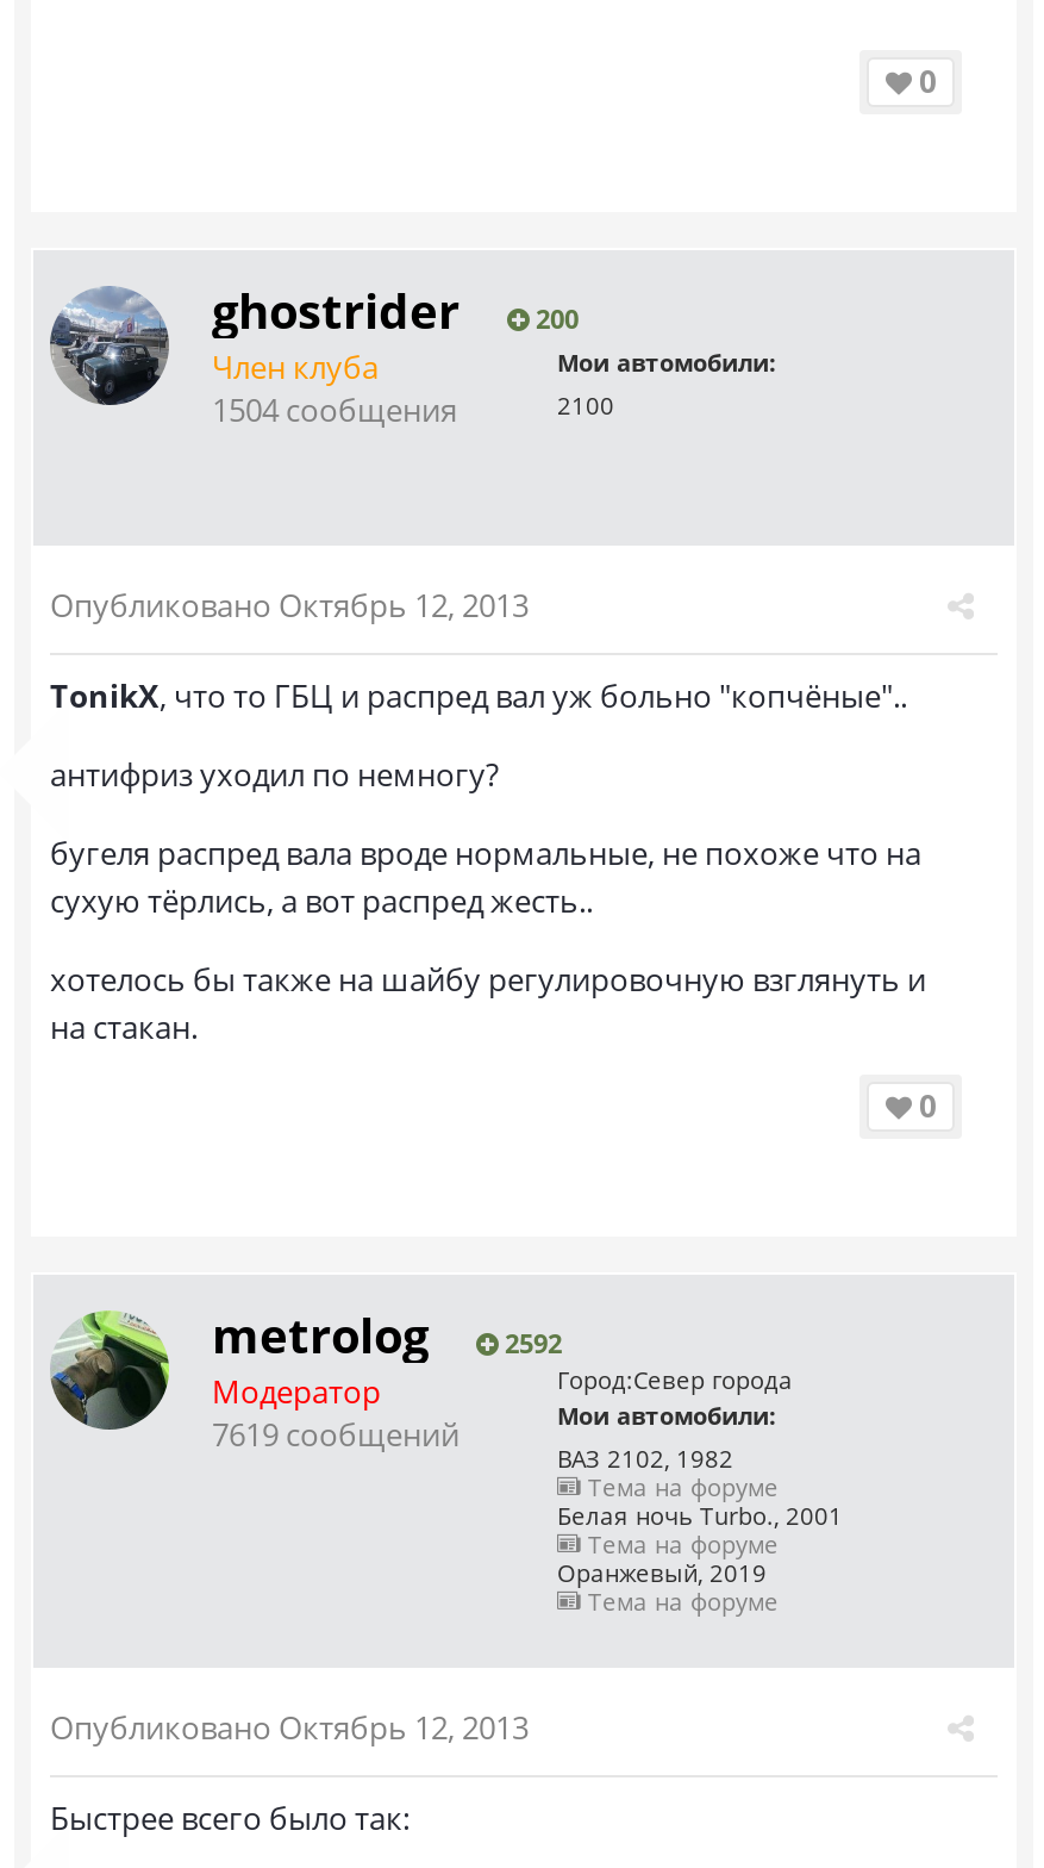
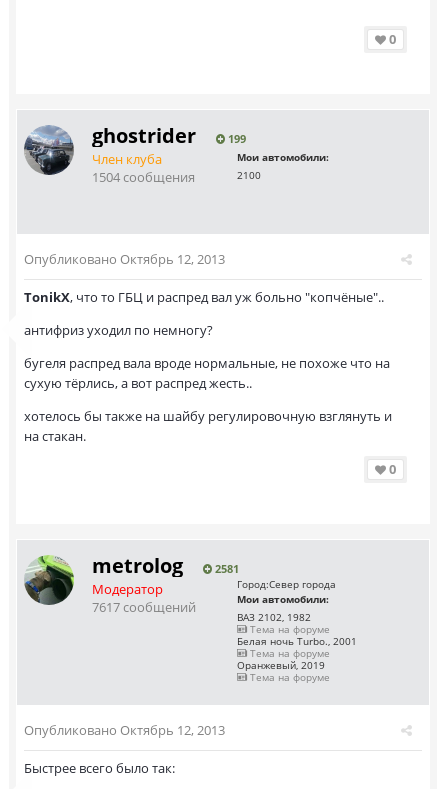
- ghostrider 200
+ ghostrider 199

- metrolog 2592
+ metrolog 2581

- 7619 сообщений
+ 7617 сообщений
